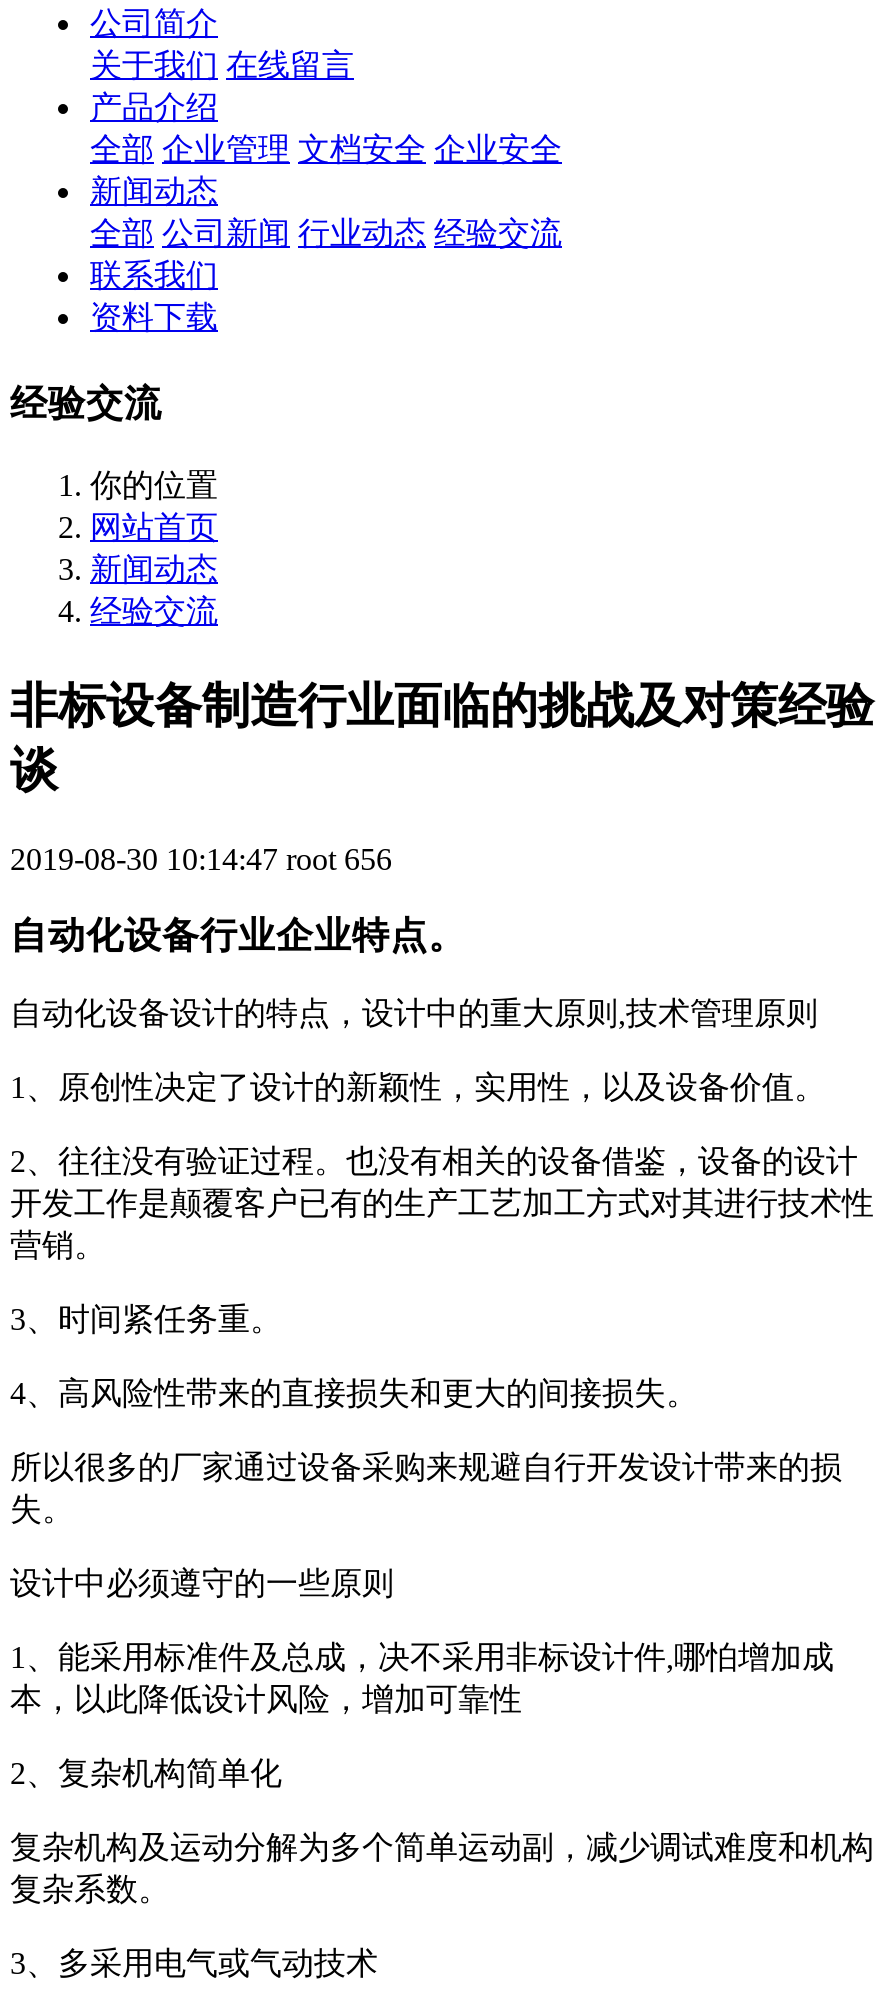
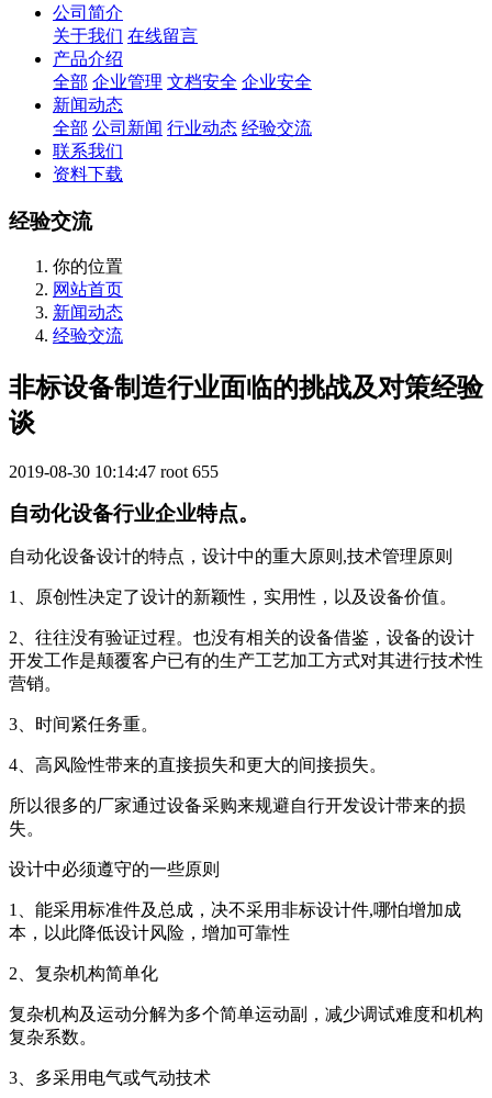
- 2019-08-30 10:14:47 root 656
+ 2019-08-30 10:14:47 root 655
